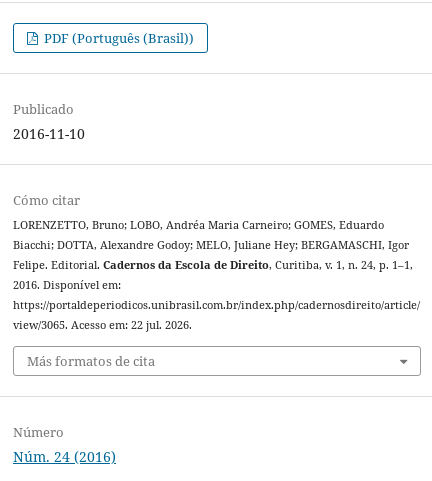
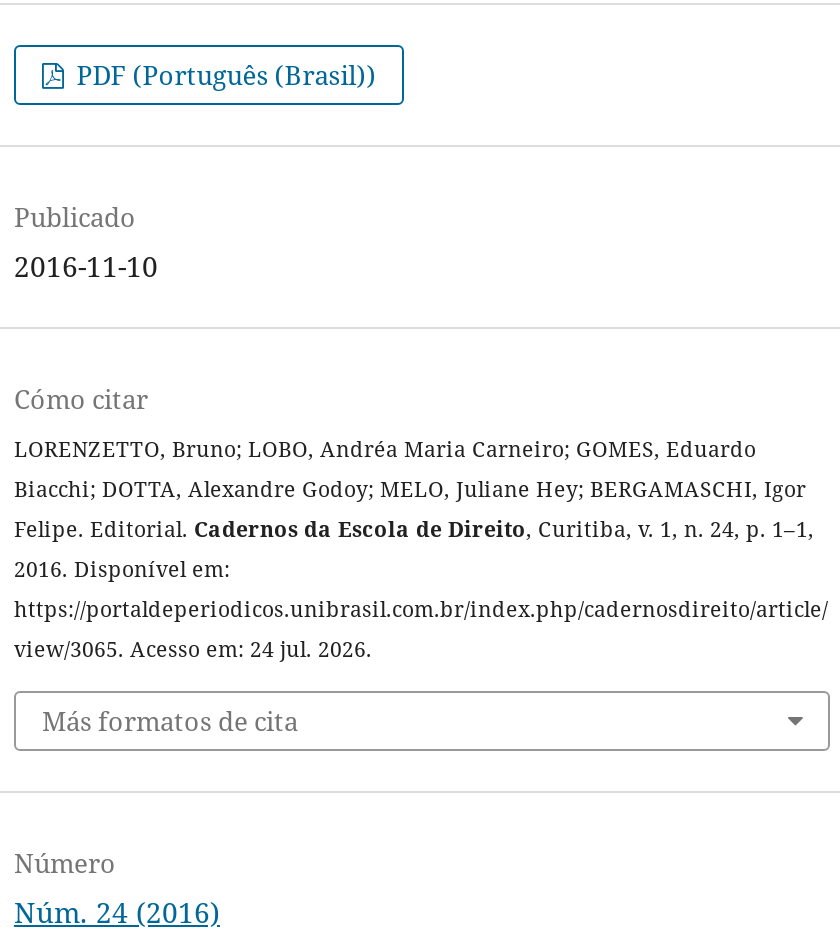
- view/3065. Acesso em: 22 jul. 2026.
+ view/3065. Acesso em: 24 jul. 2026.
